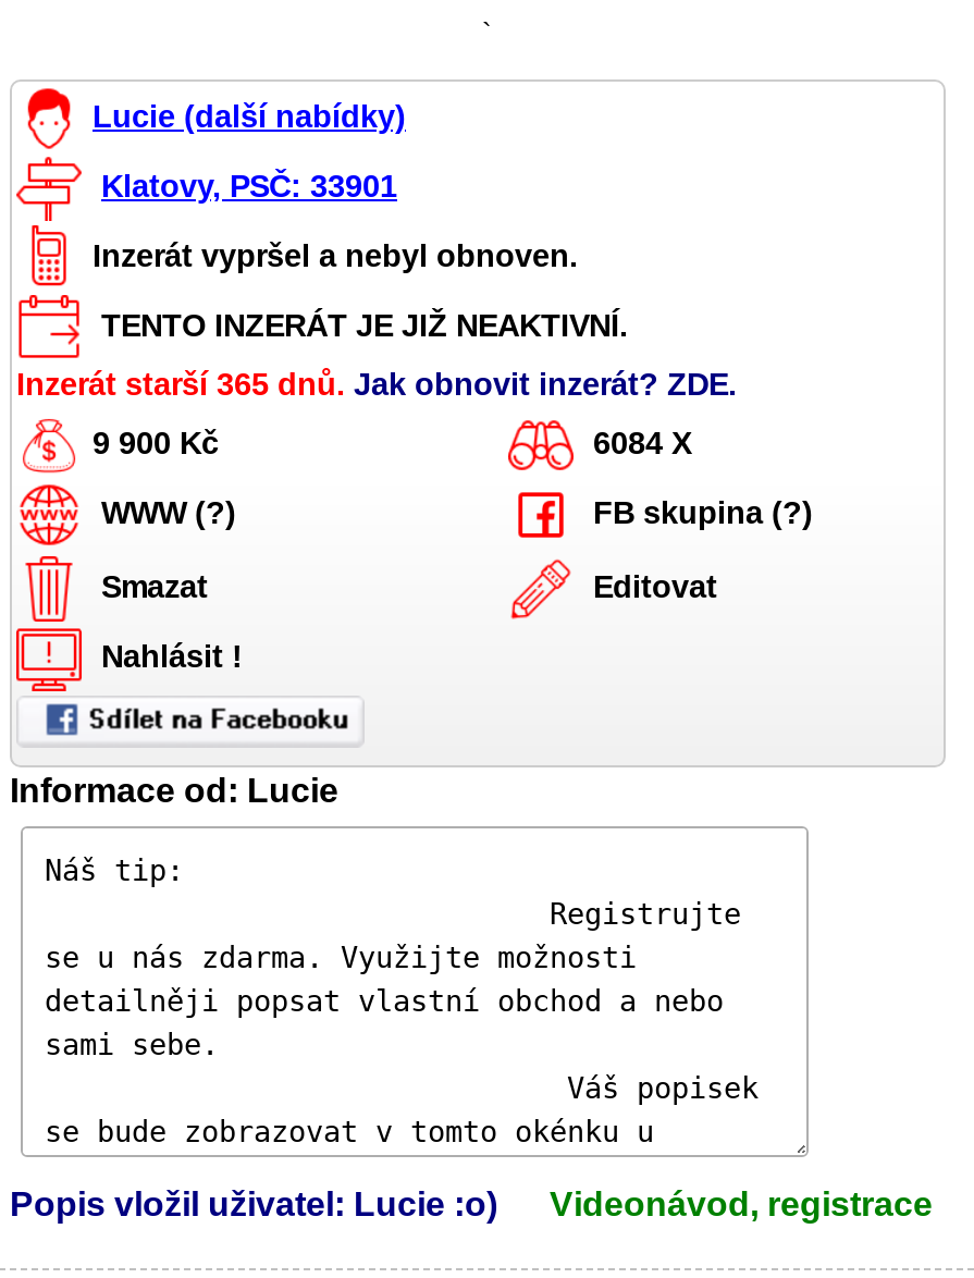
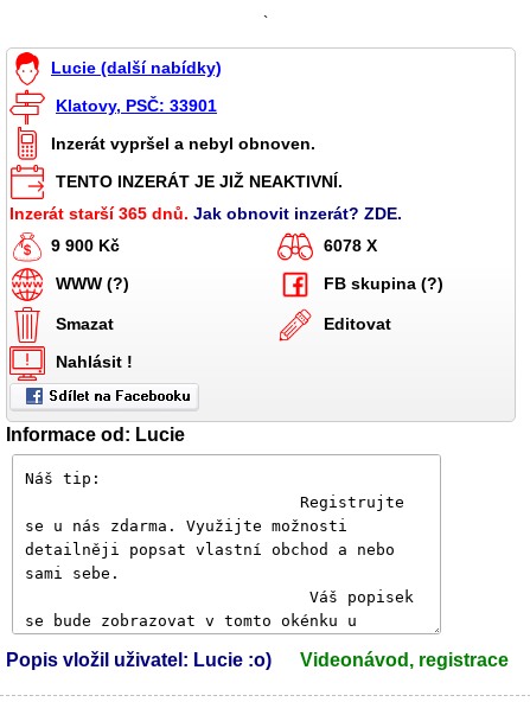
- 6084 X
+ 6078 X
